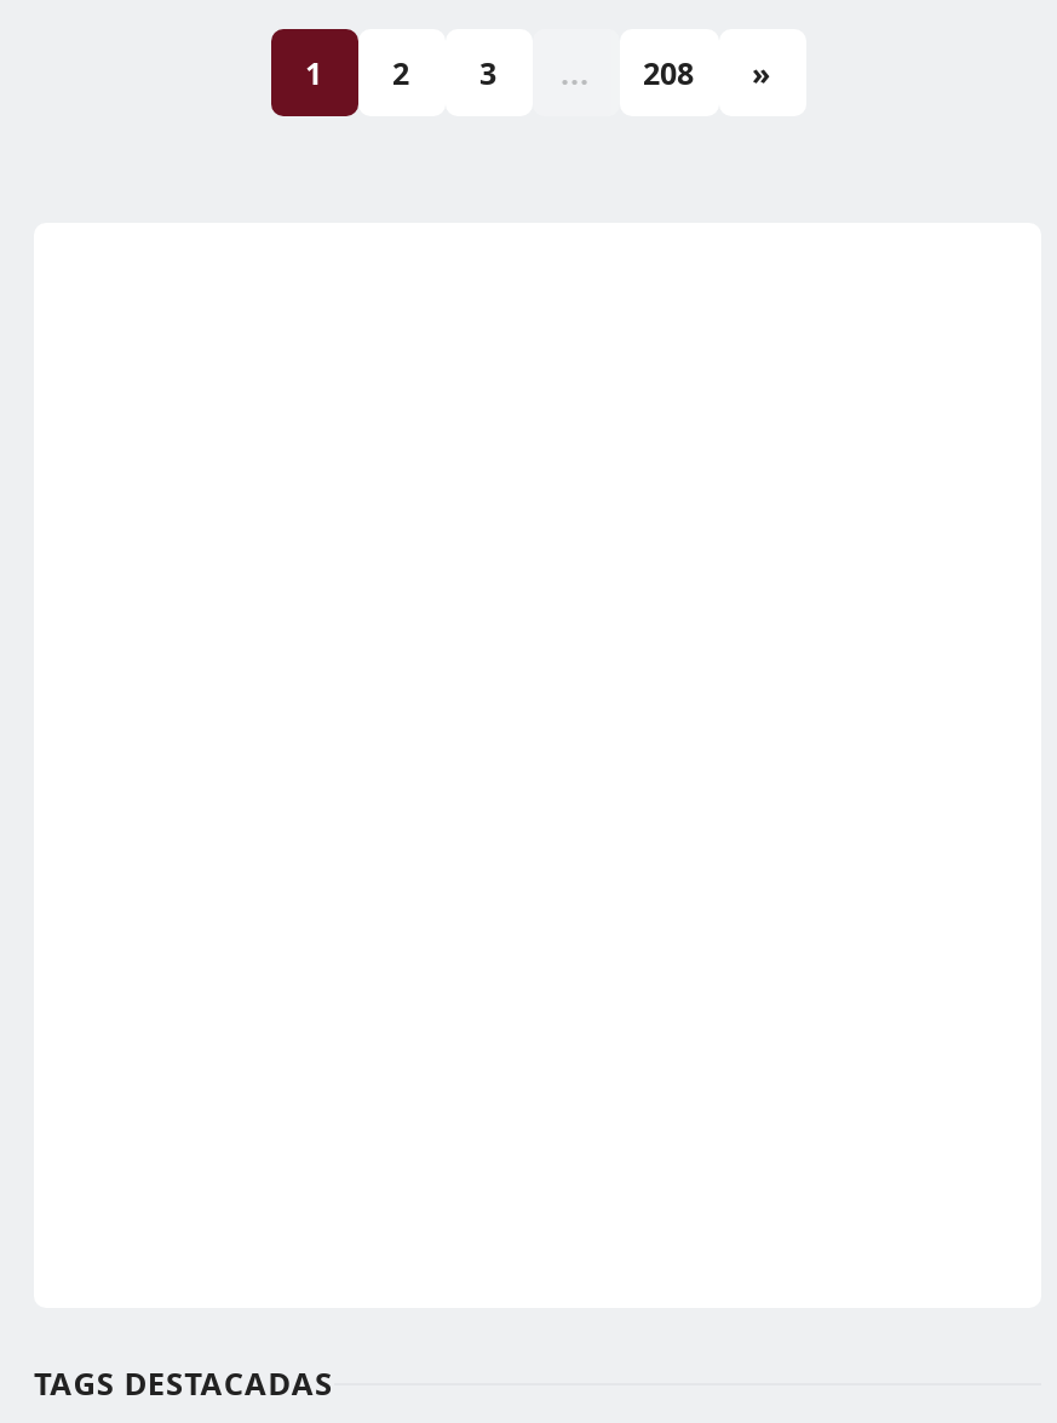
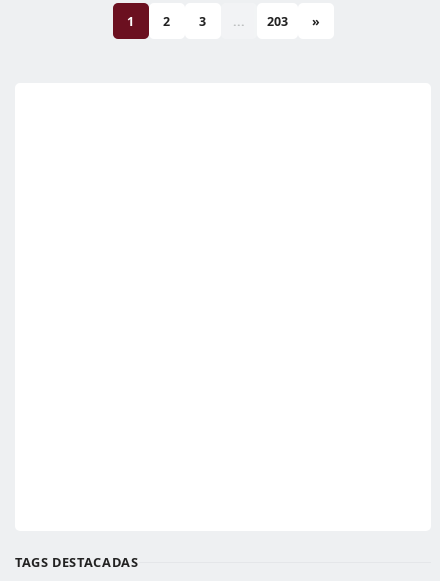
- 208
+ 203
